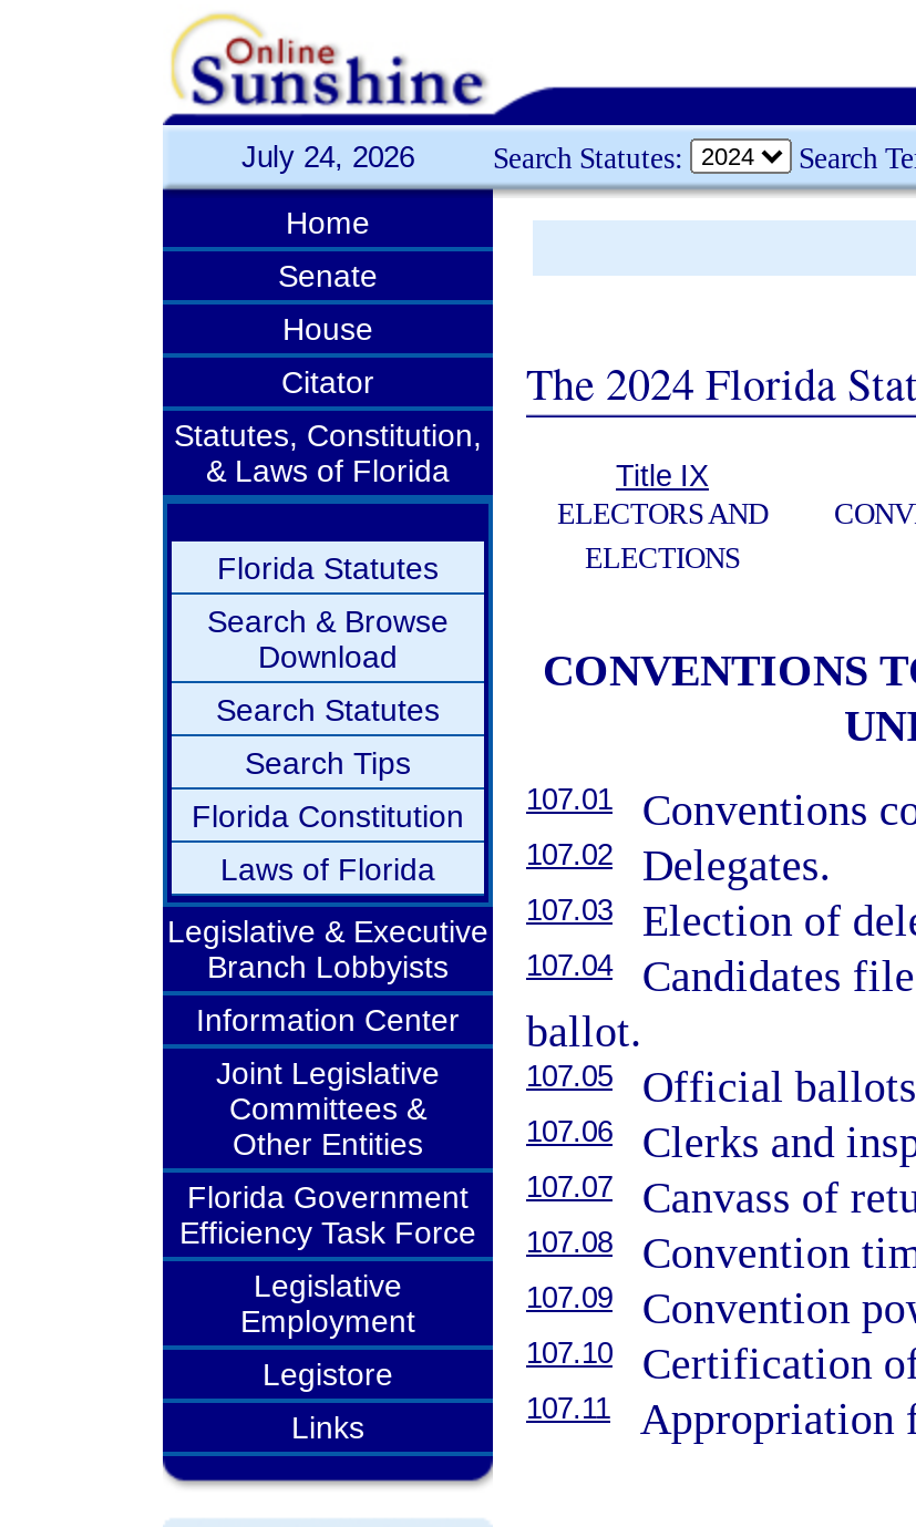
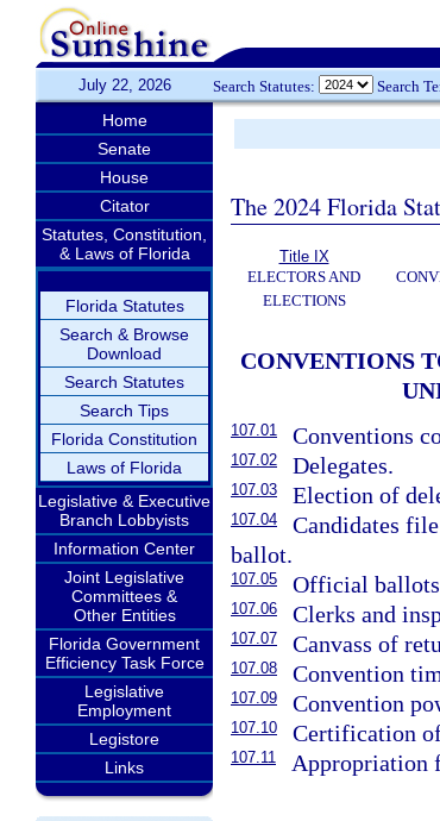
- July 24, 2026
+ July 22, 2026
